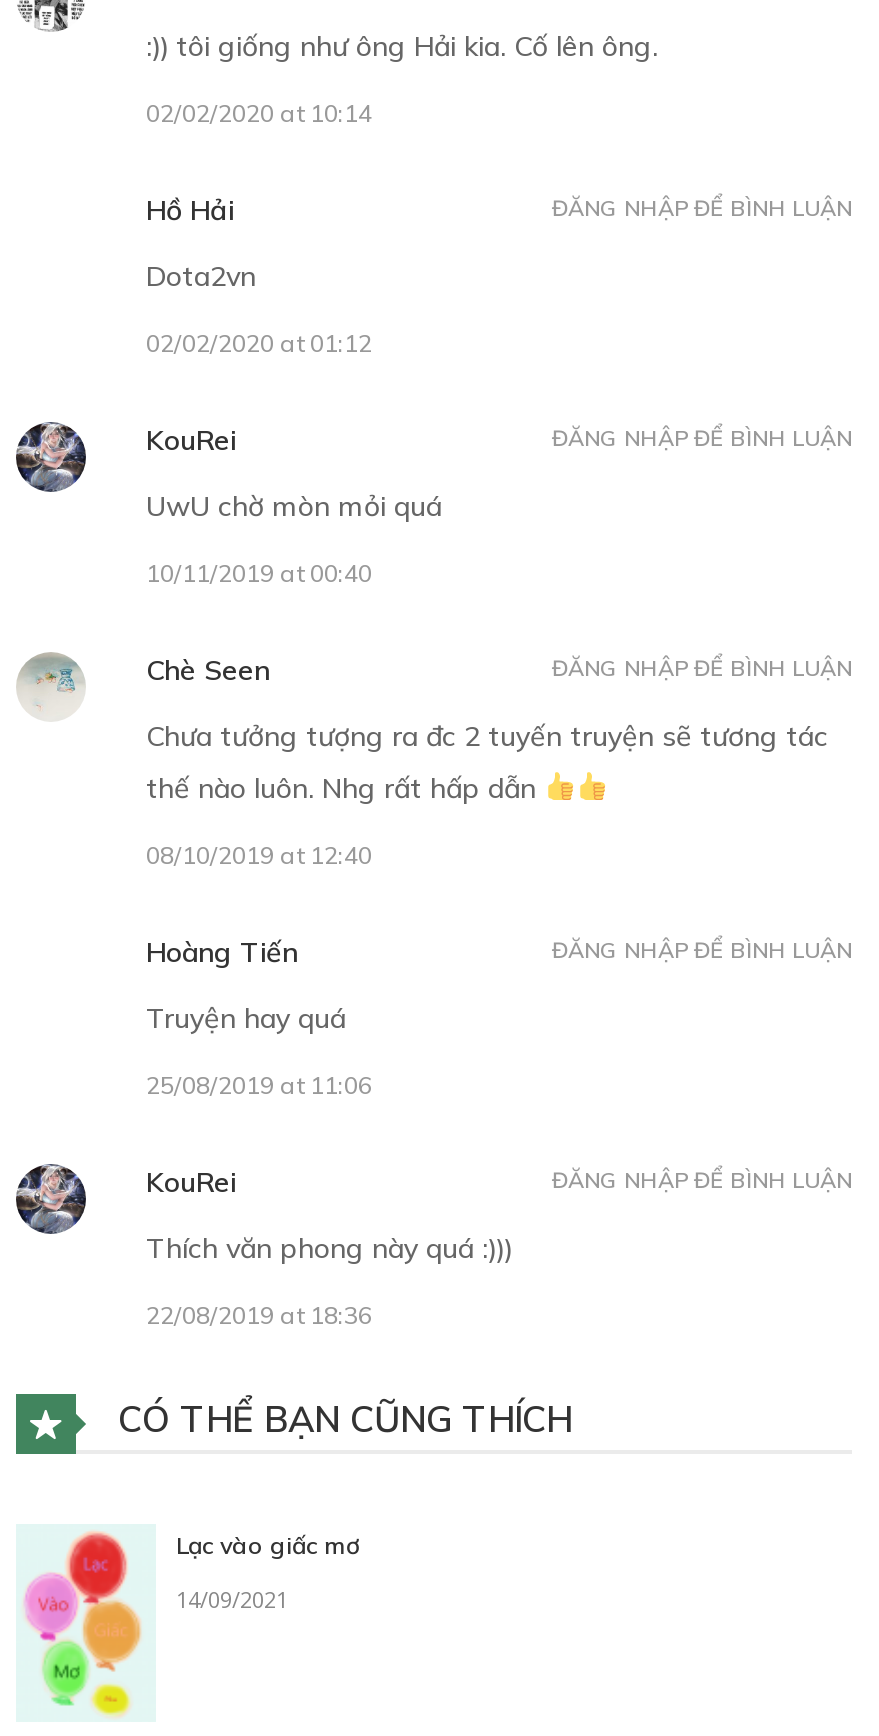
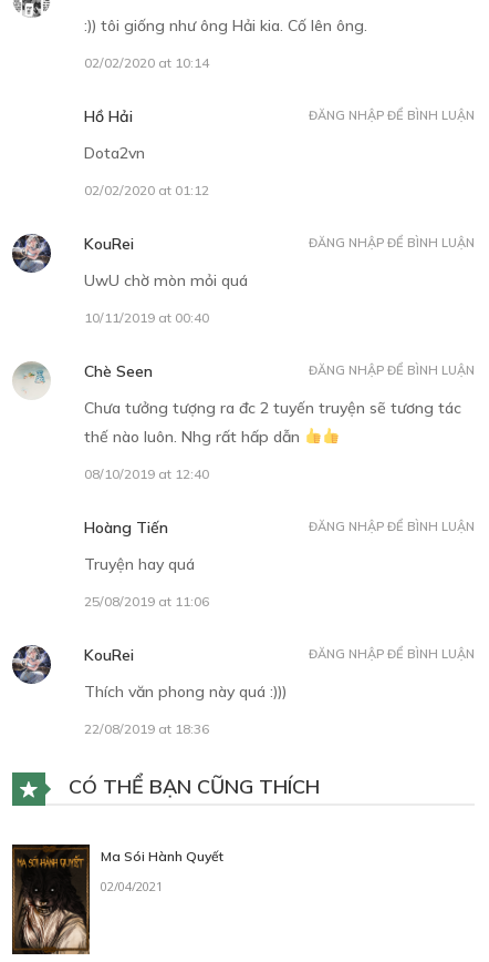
- [image]
- Lạc vào giấc mơ
+ [image]
+ Ma Sói Hành Quyết

- 14/09/2021
+ 02/04/2021
